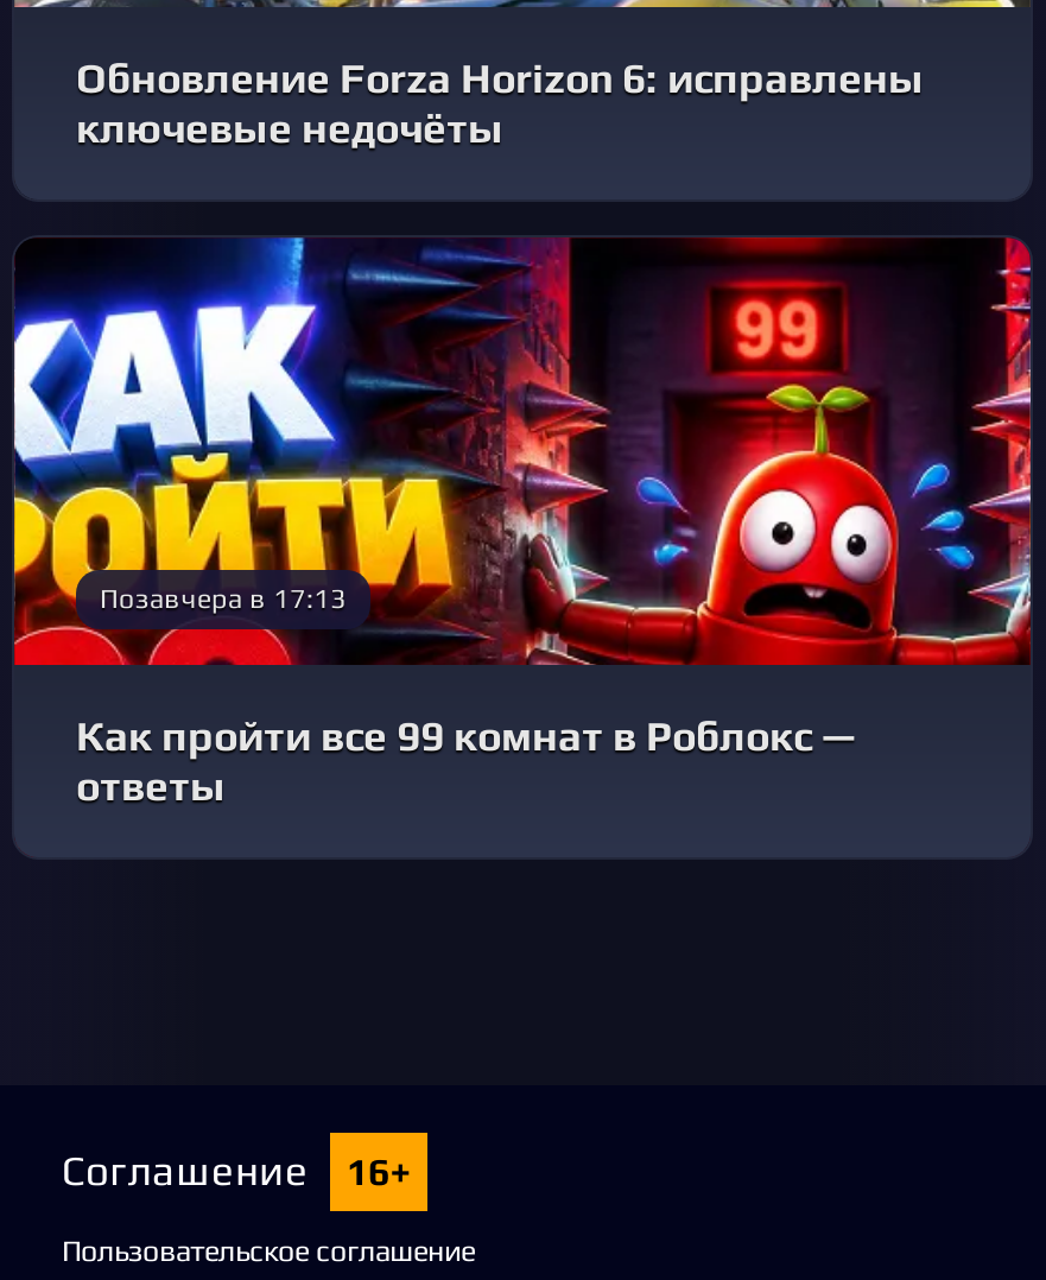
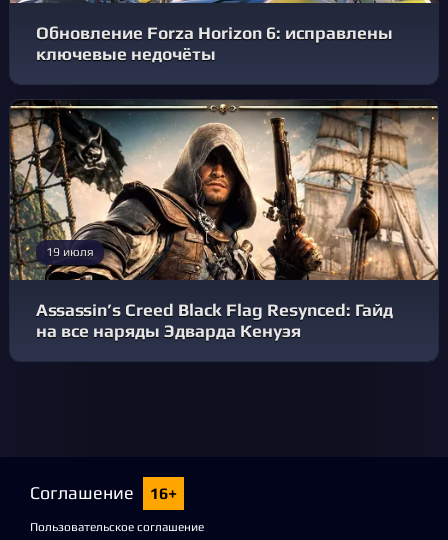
- [image]
- Позавчера в 17:13
+ [image]
+ 19 июля

- Как пройти все 99 комнат в Роблокс —
- ответы
+ Assassin’s Creed Black Flag Resynced: Гайд
+ на все наряды Эдварда Кенуэя
